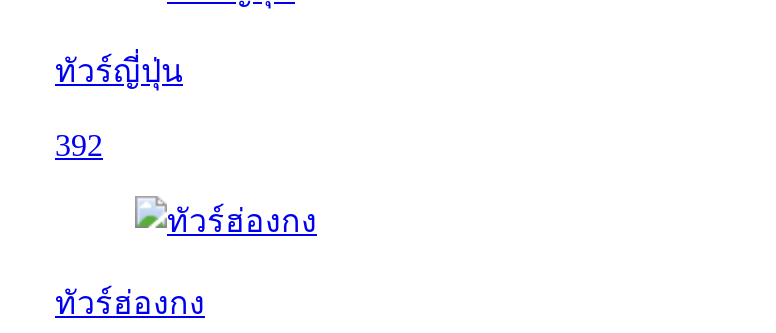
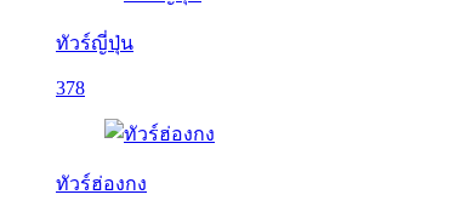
- 392
+ 378
